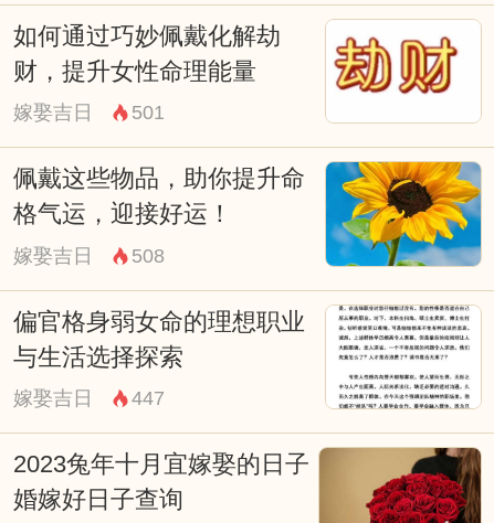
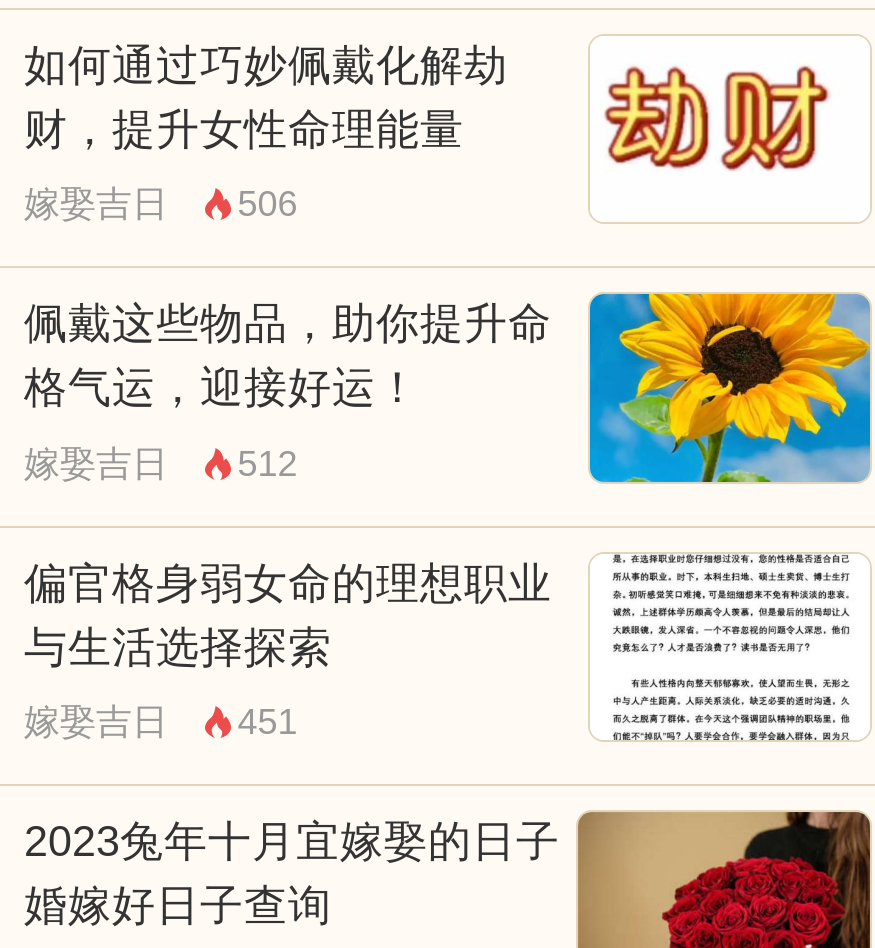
- 嫁娶吉日 501
+ 嫁娶吉日 506

- 嫁娶吉日 508
+ 嫁娶吉日 512

- 嫁娶吉日 447
+ 嫁娶吉日 451
